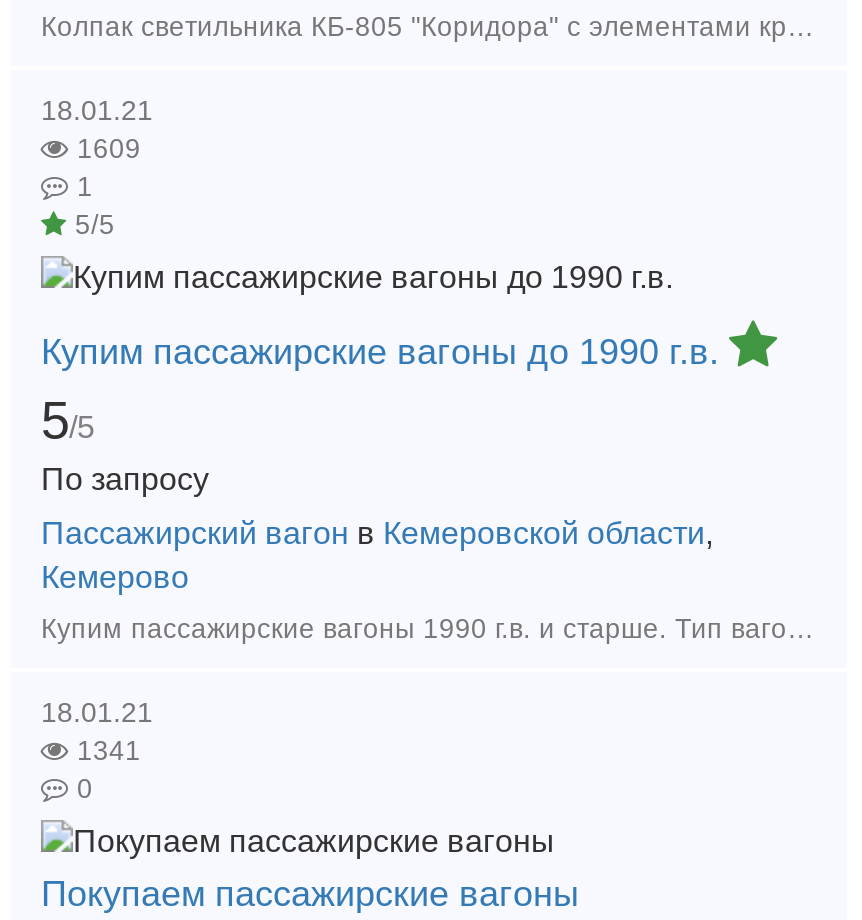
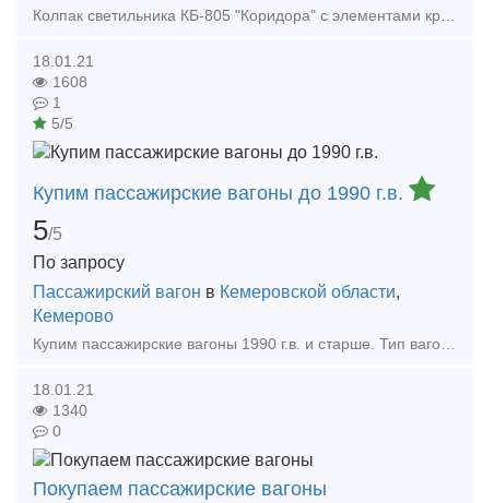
- 1609
+ 1608

- 1341
+ 1340
